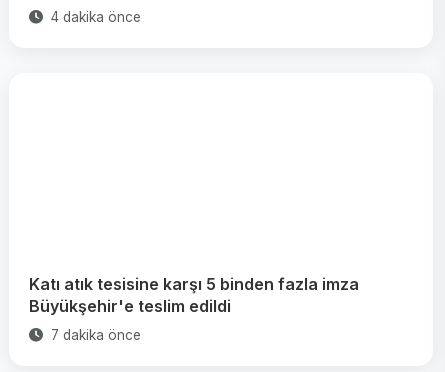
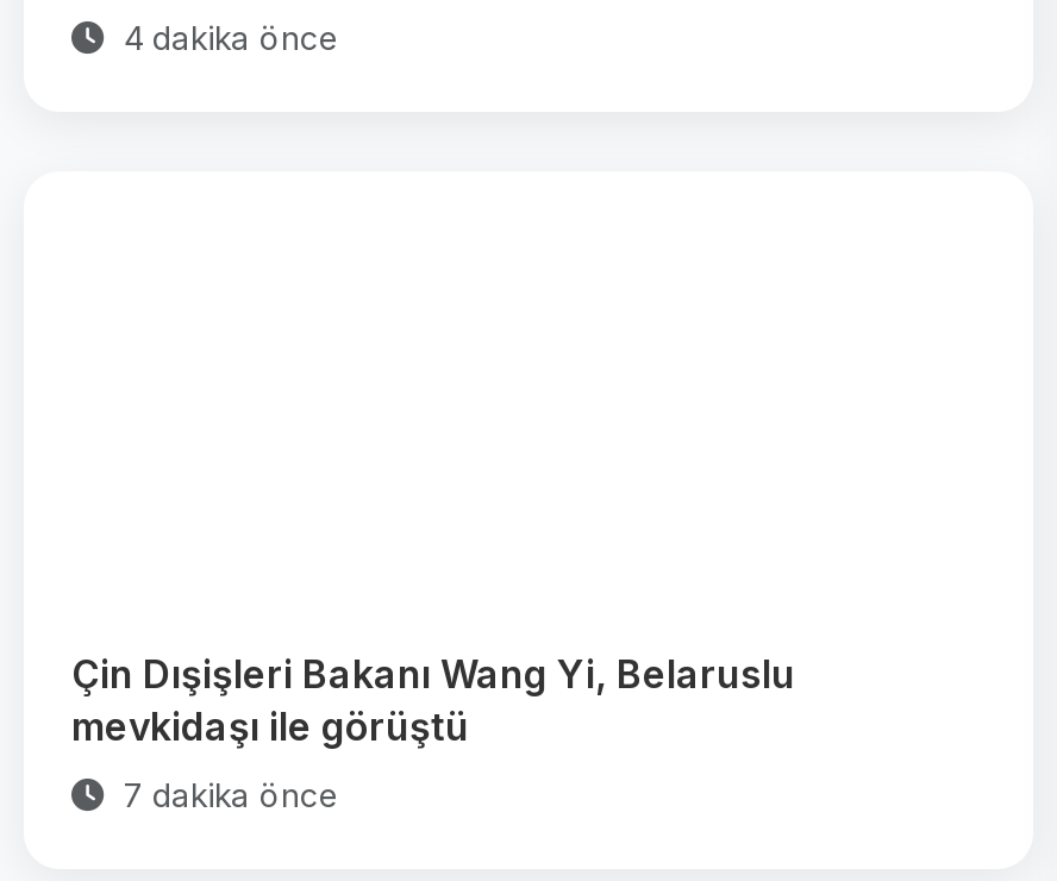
- Katı atık tesisine karşı 5 binden fazla imza
- Büyükşehir'e teslim edildi
+ Çin Dışişleri Bakanı Wang Yi, Belaruslu
+ mevkidaşı ile görüştü
